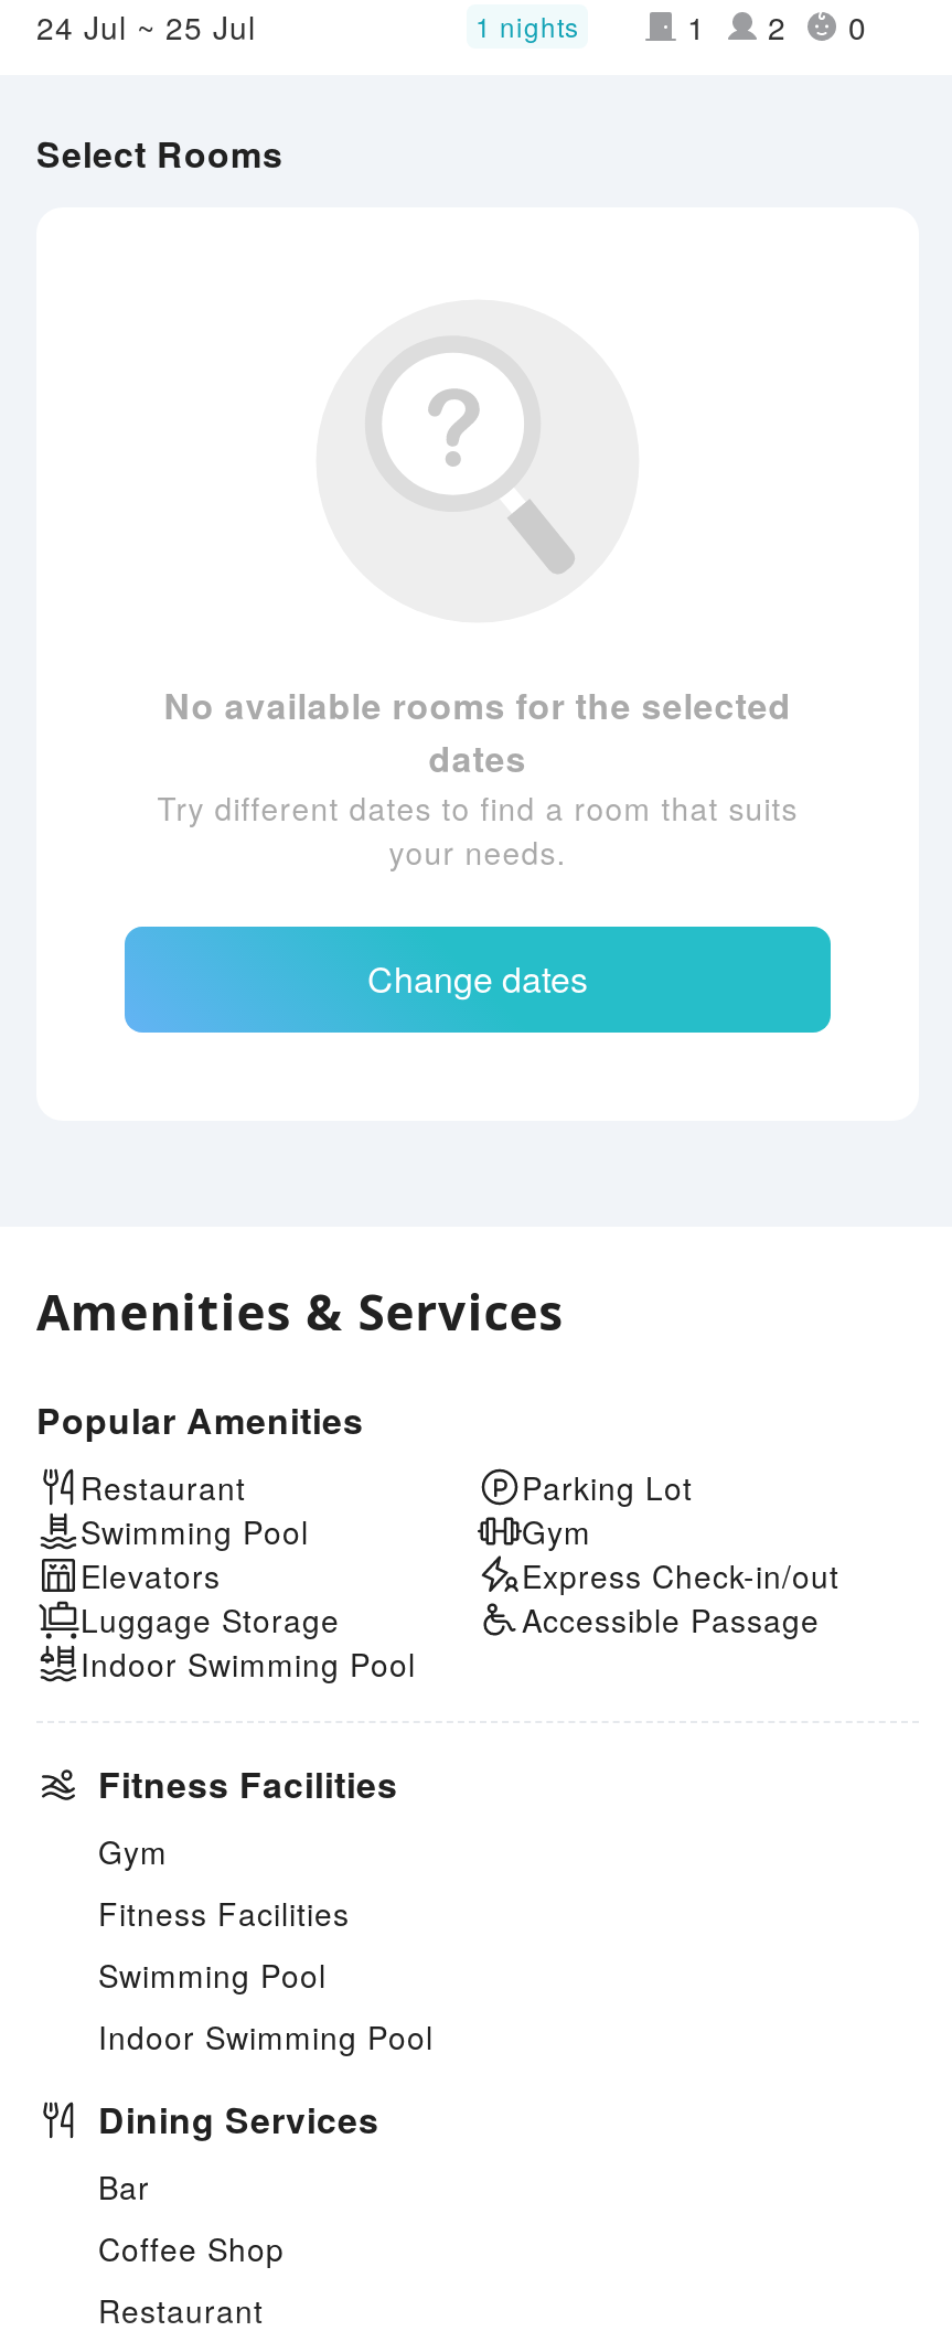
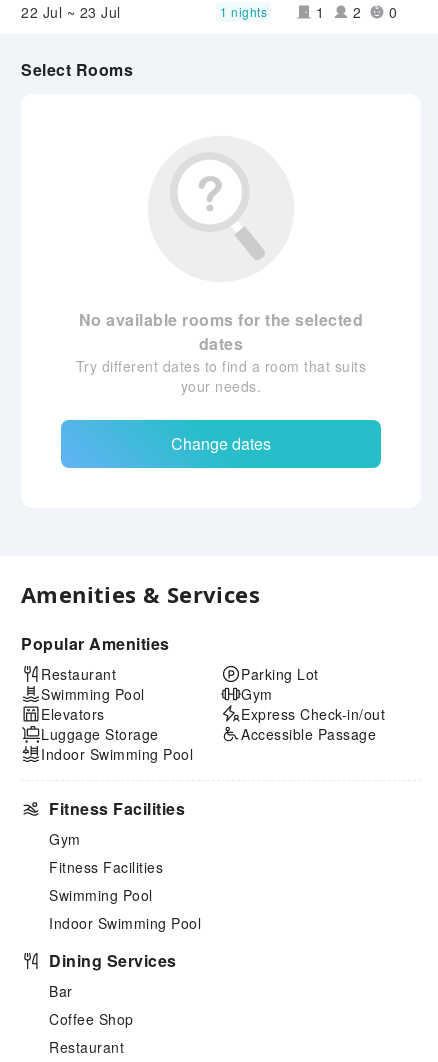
- 24 Jul ~ 25 Jul
+ 22 Jul ~ 23 Jul
